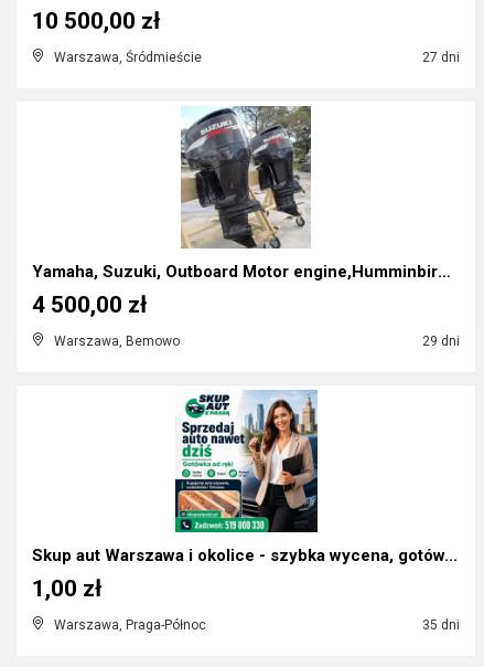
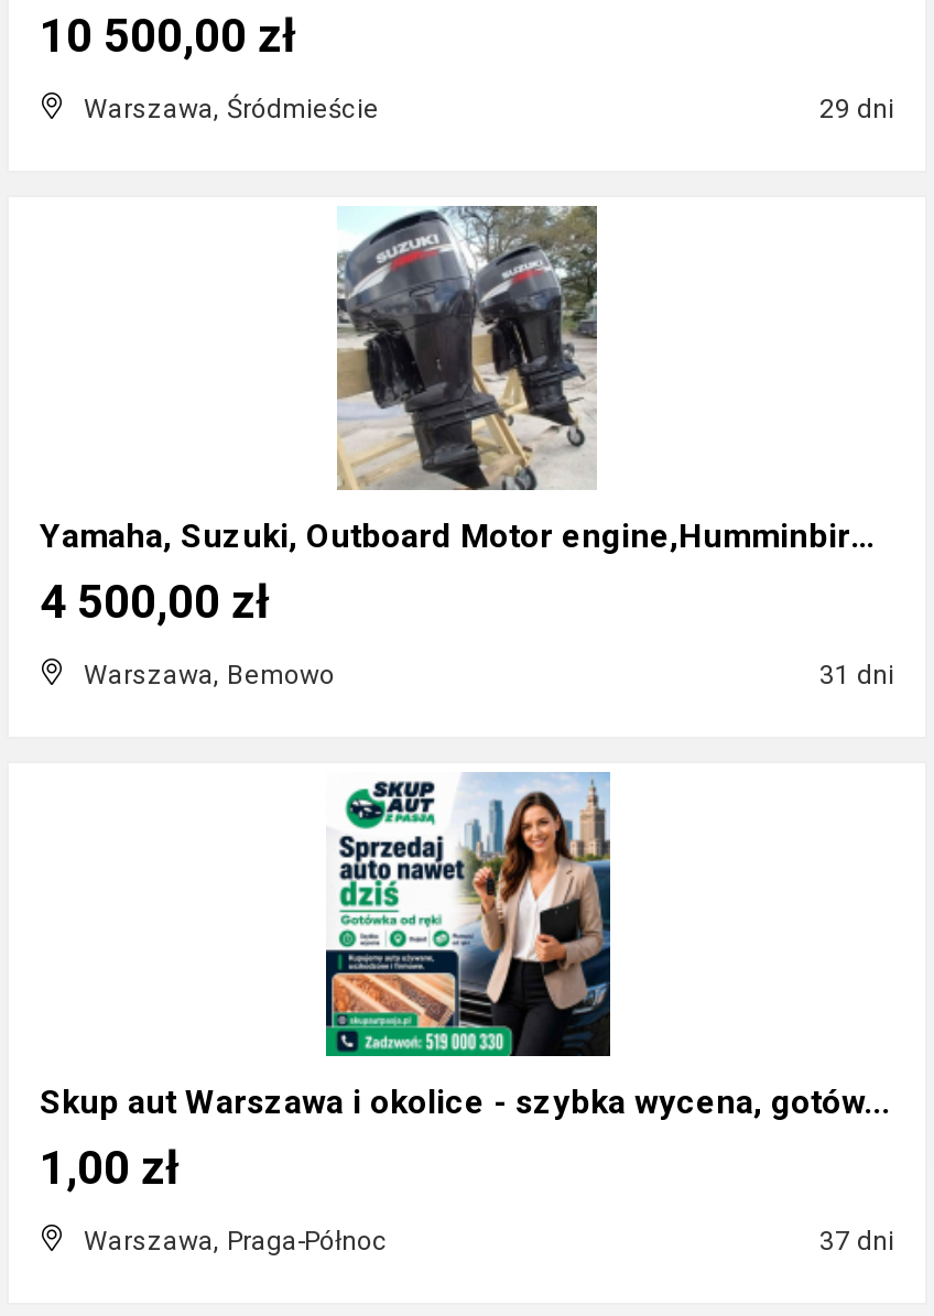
- 27 dni
+ 29 dni

- 29 dni
+ 31 dni

- 35 dni
+ 37 dni
